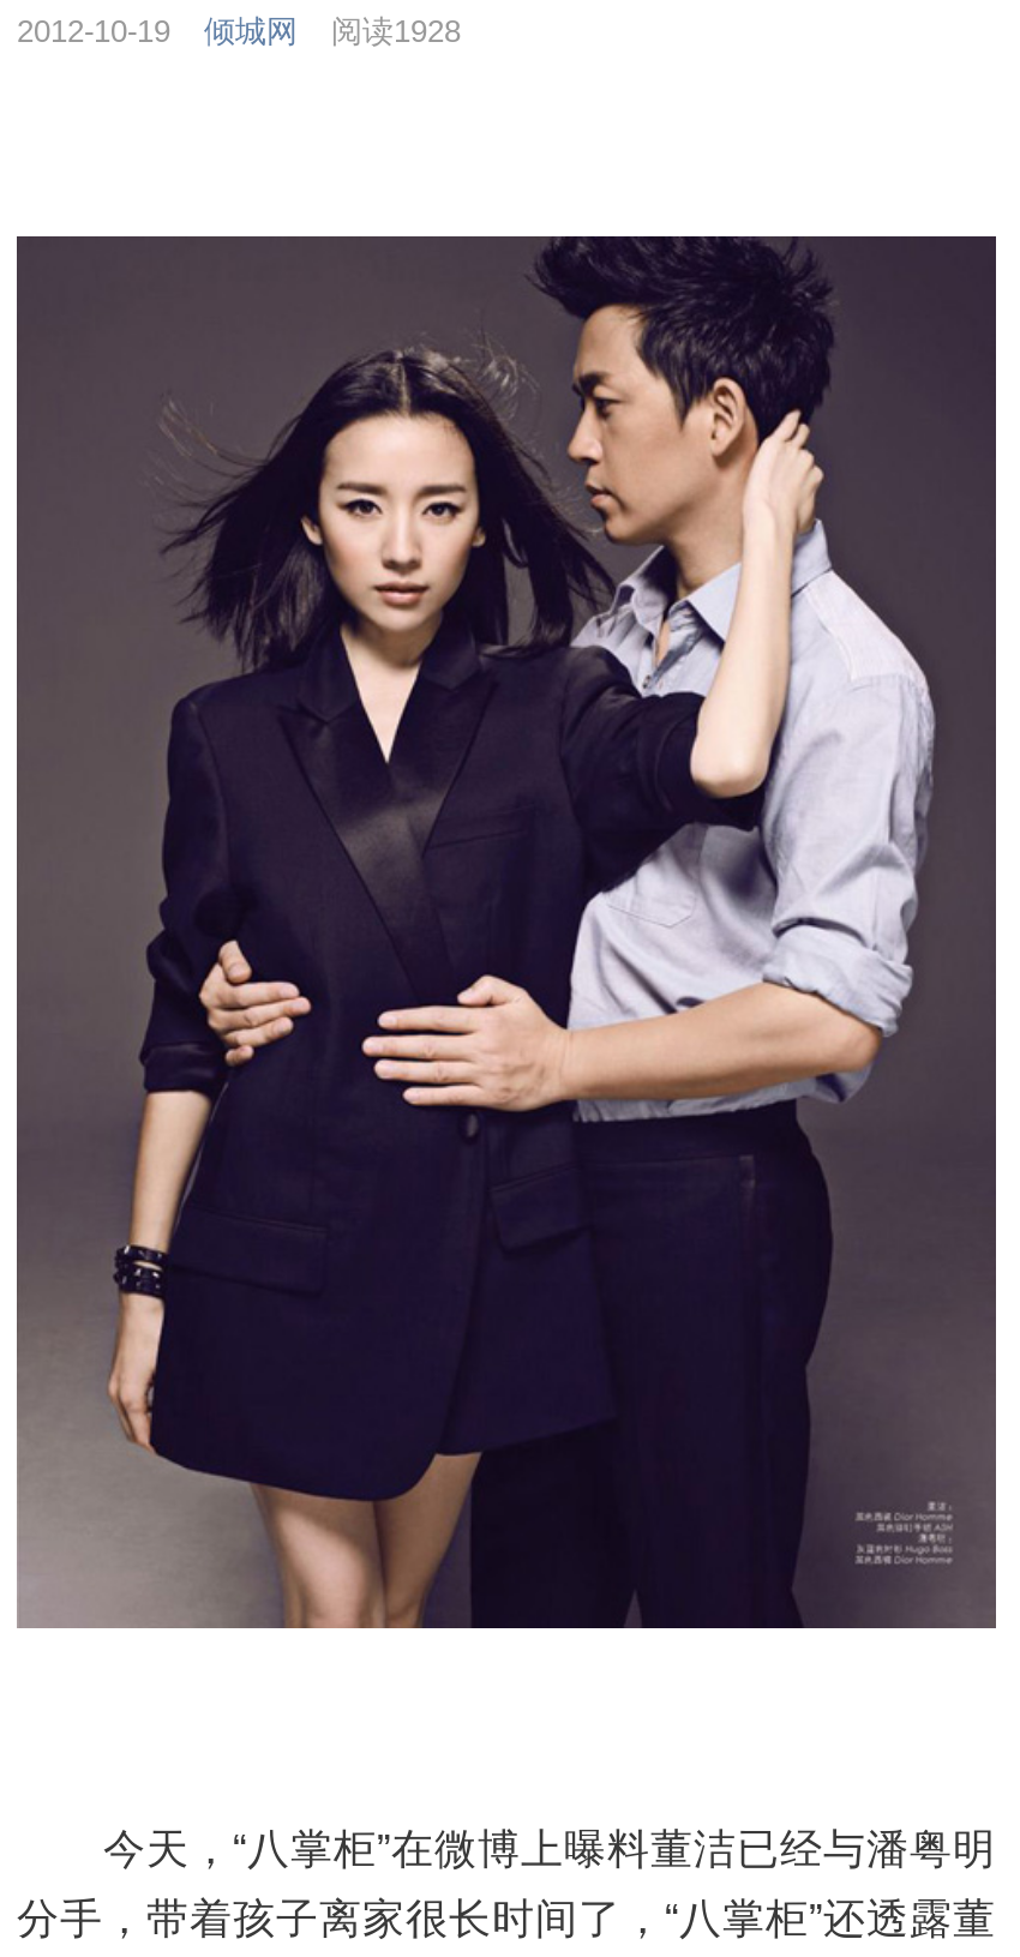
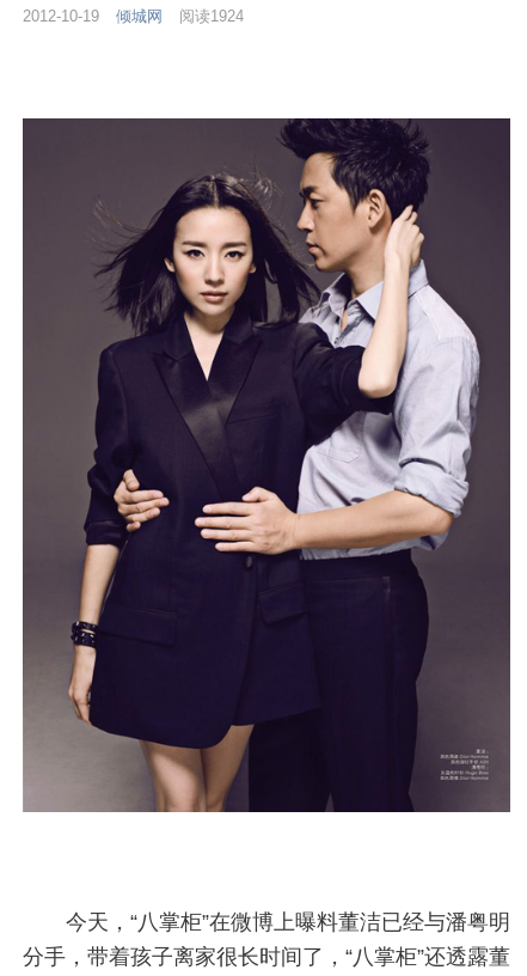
- 2012-10-19 倾城网 阅读1928
+ 2012-10-19 倾城网 阅读1924
